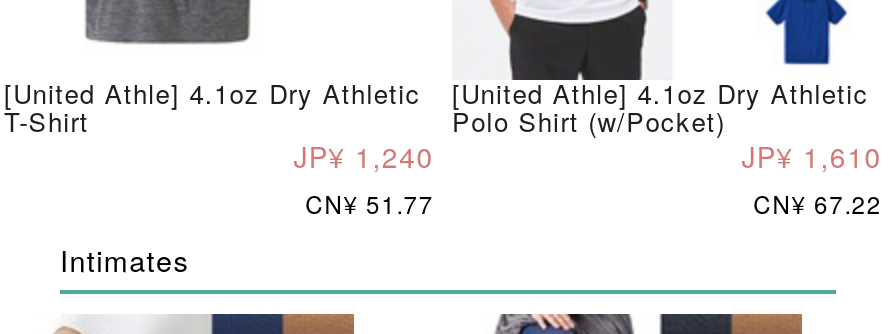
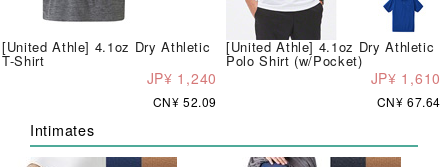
- CN¥ 51.77
+ CN¥ 52.09

- CN¥ 67.22
+ CN¥ 67.64
